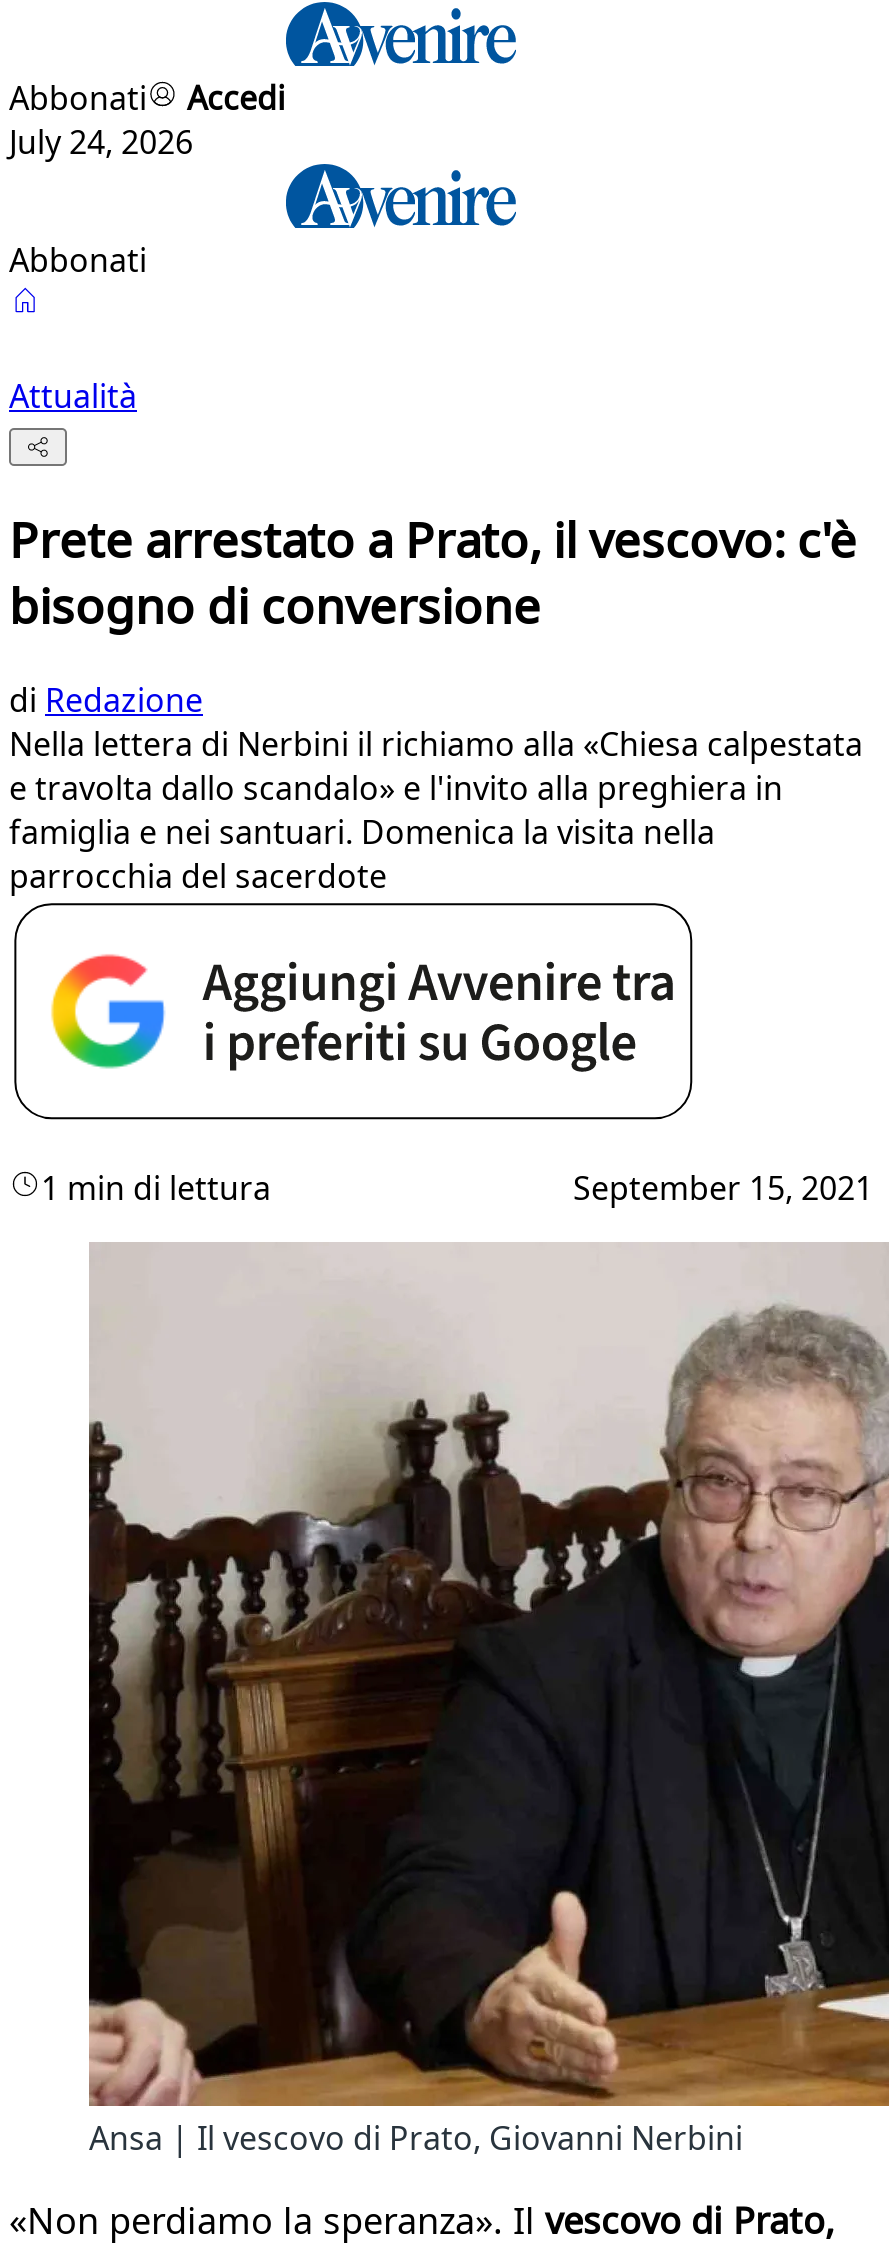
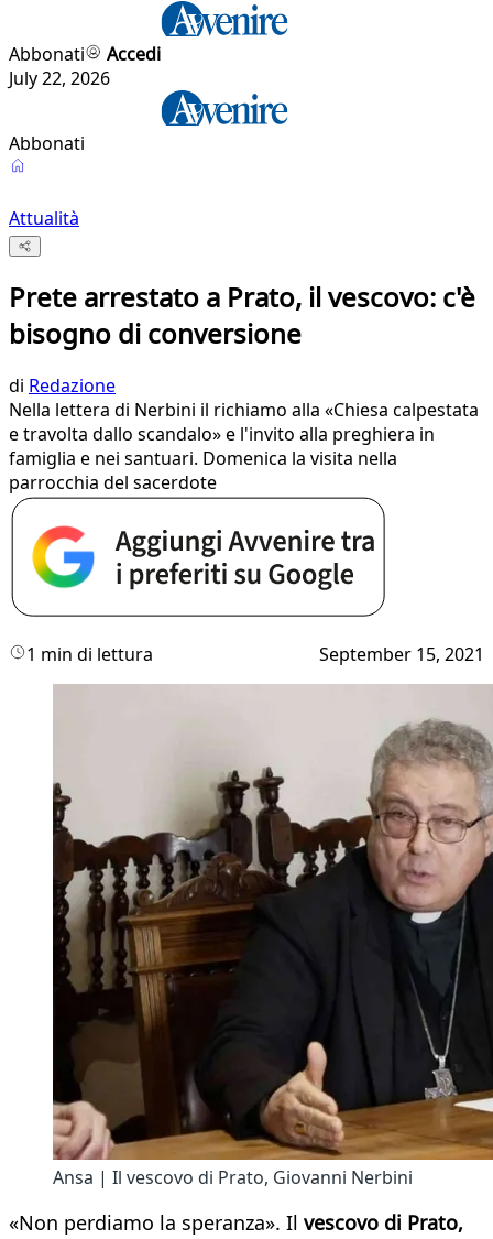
- July 24, 2026
+ July 22, 2026
